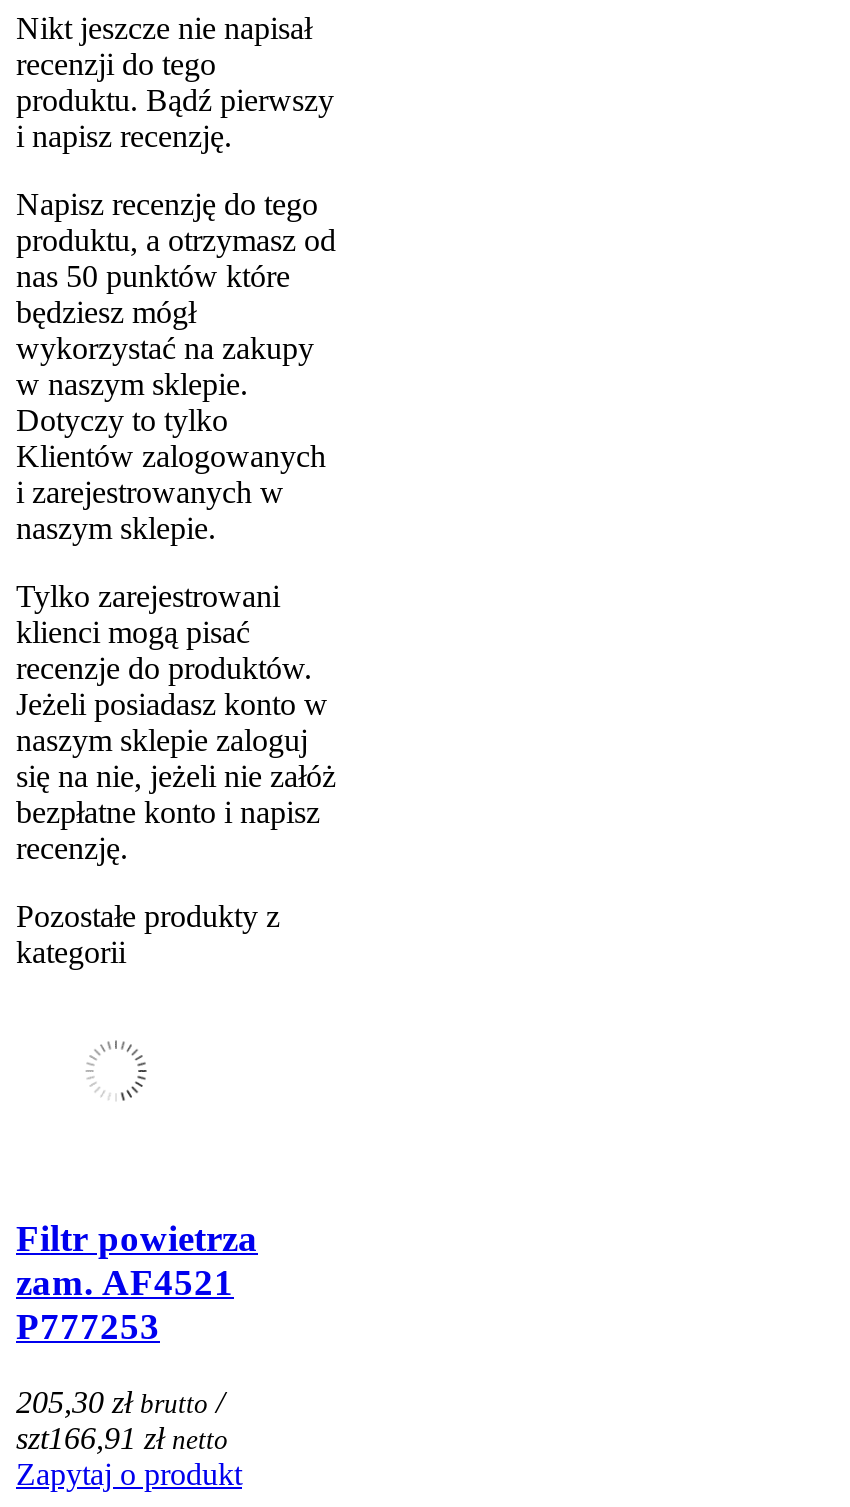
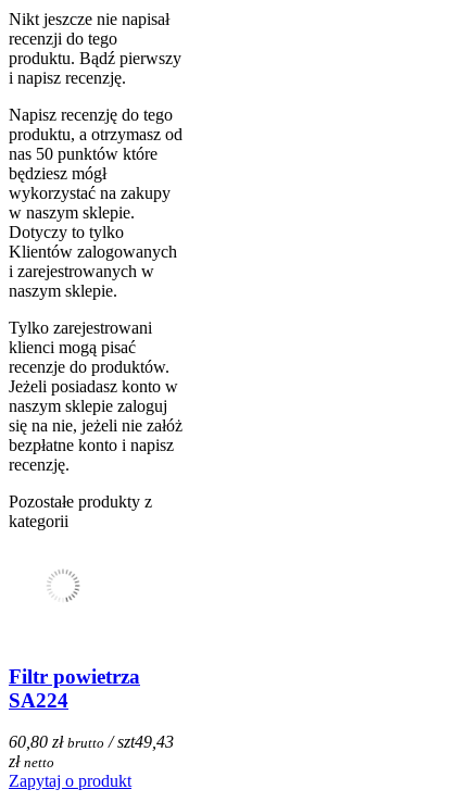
- zam. AF4521
- P777253
+ SA224

- 205,30 zł brutto /
- szt166,91 zł netto
+ 60,80 zł brutto / szt49,43
+ zł netto
